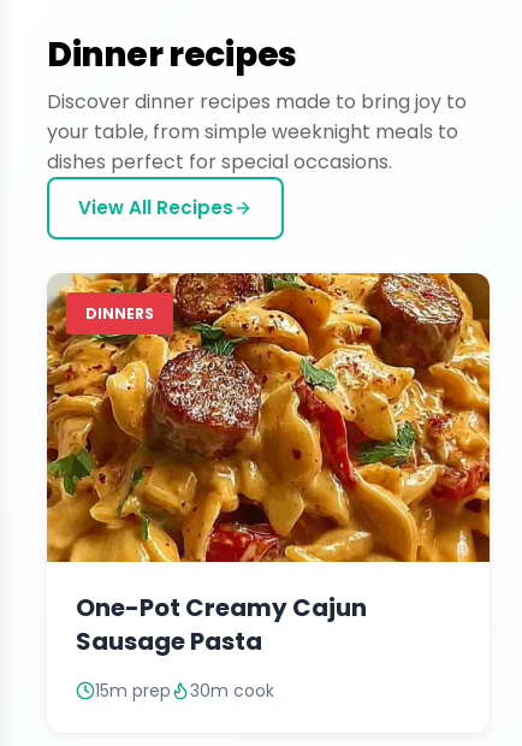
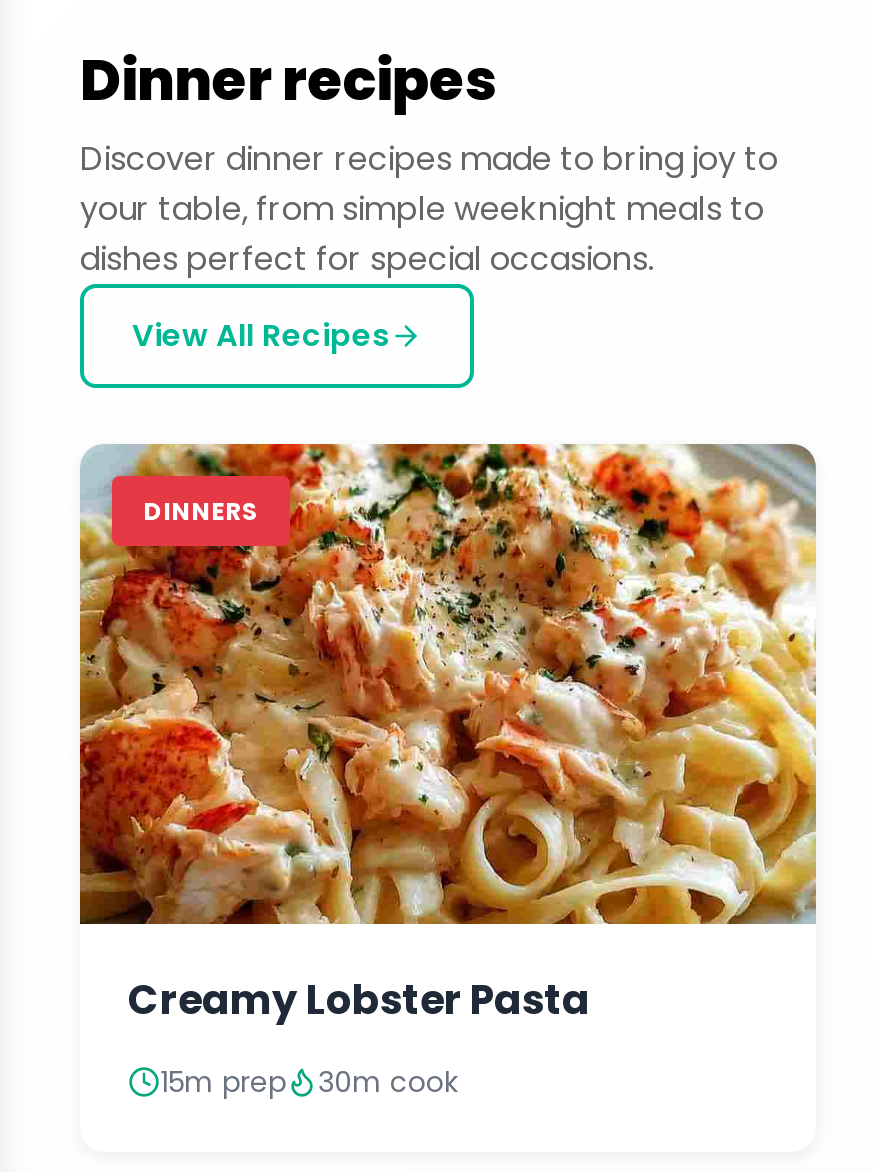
- [image]
- One-Pot Creamy Cajun
- Sausage Pasta
+ [image]
+ Creamy Lobster Pasta
